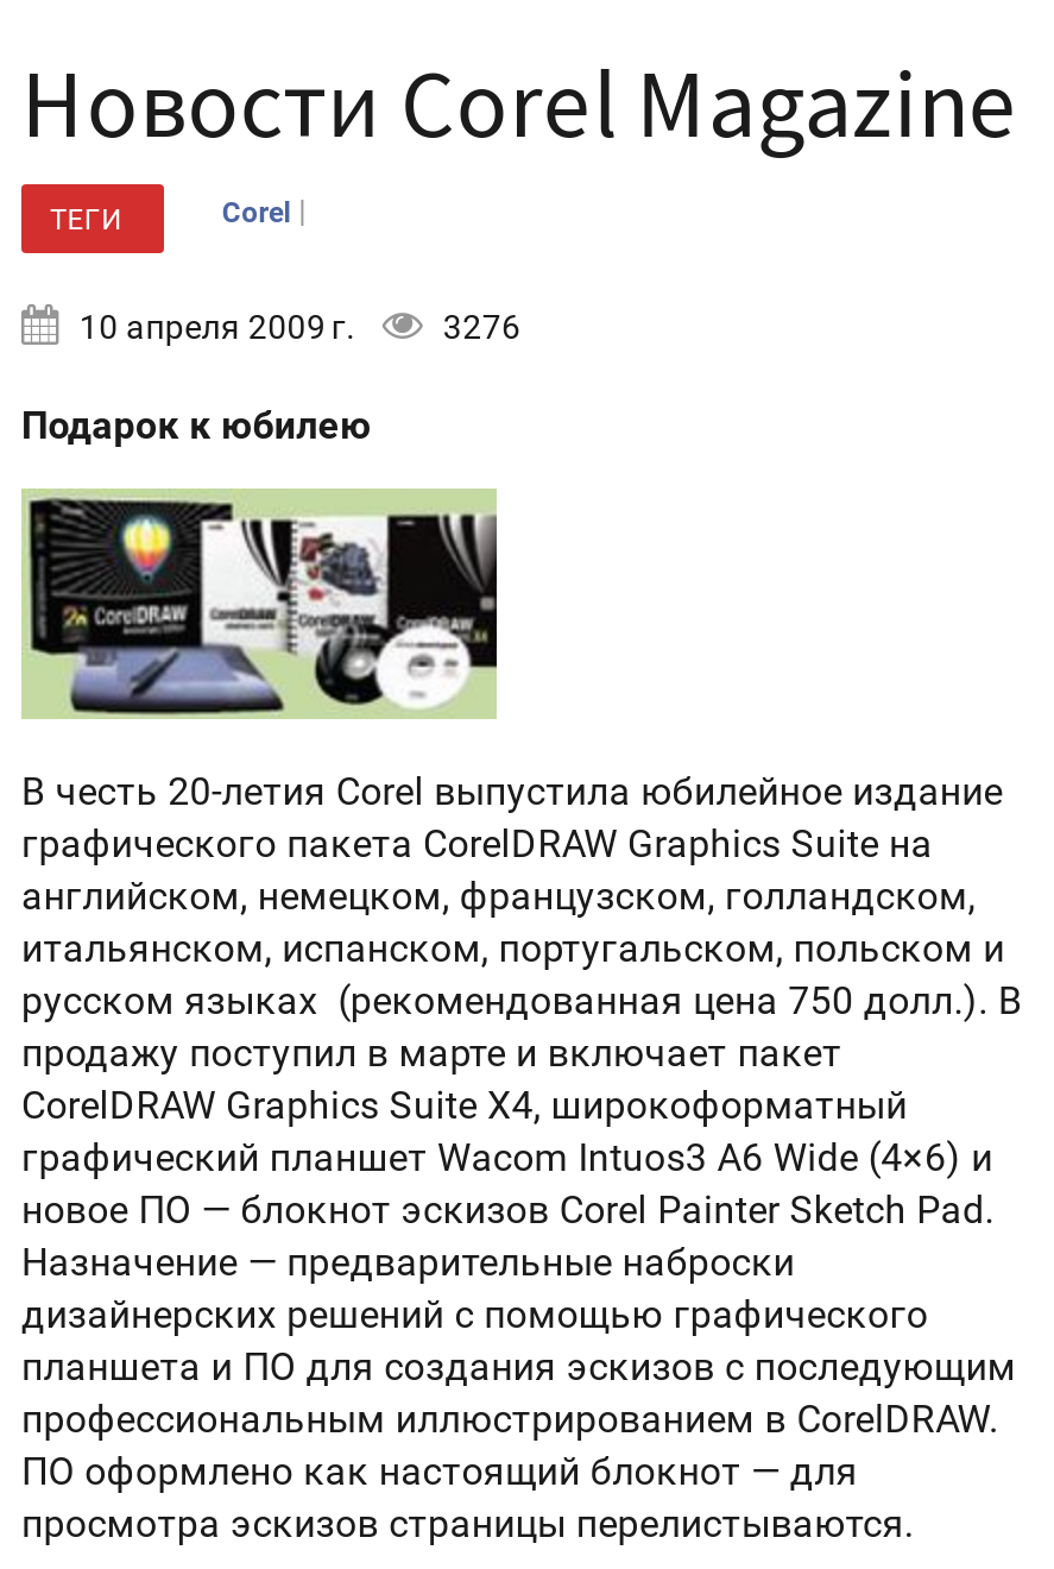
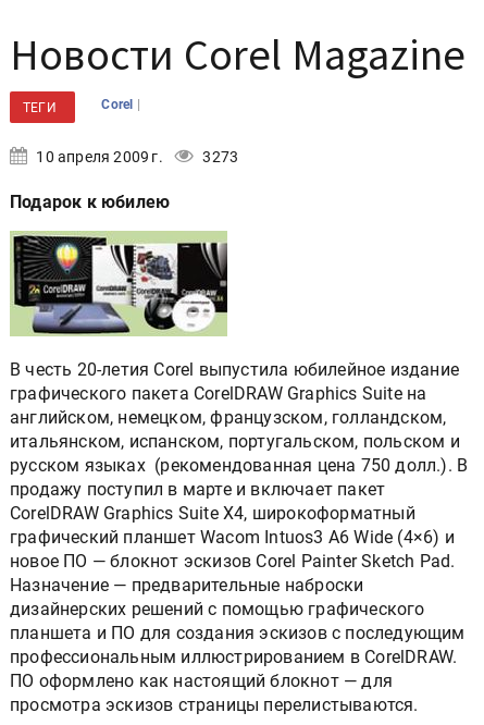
- 3276
+ 3273
